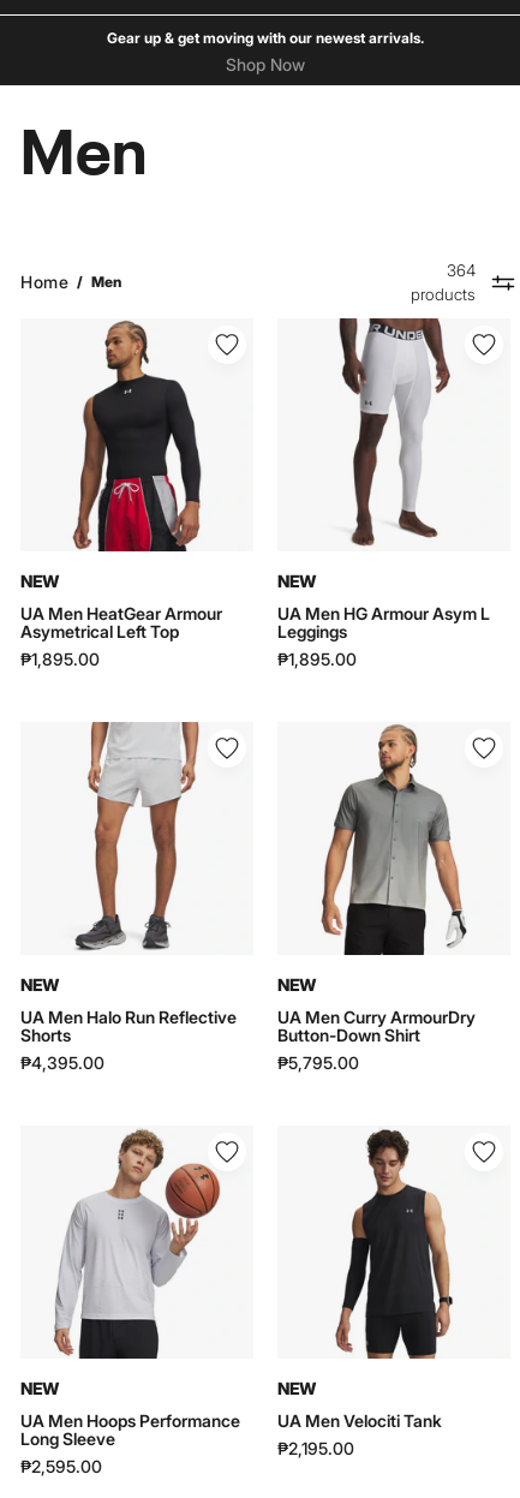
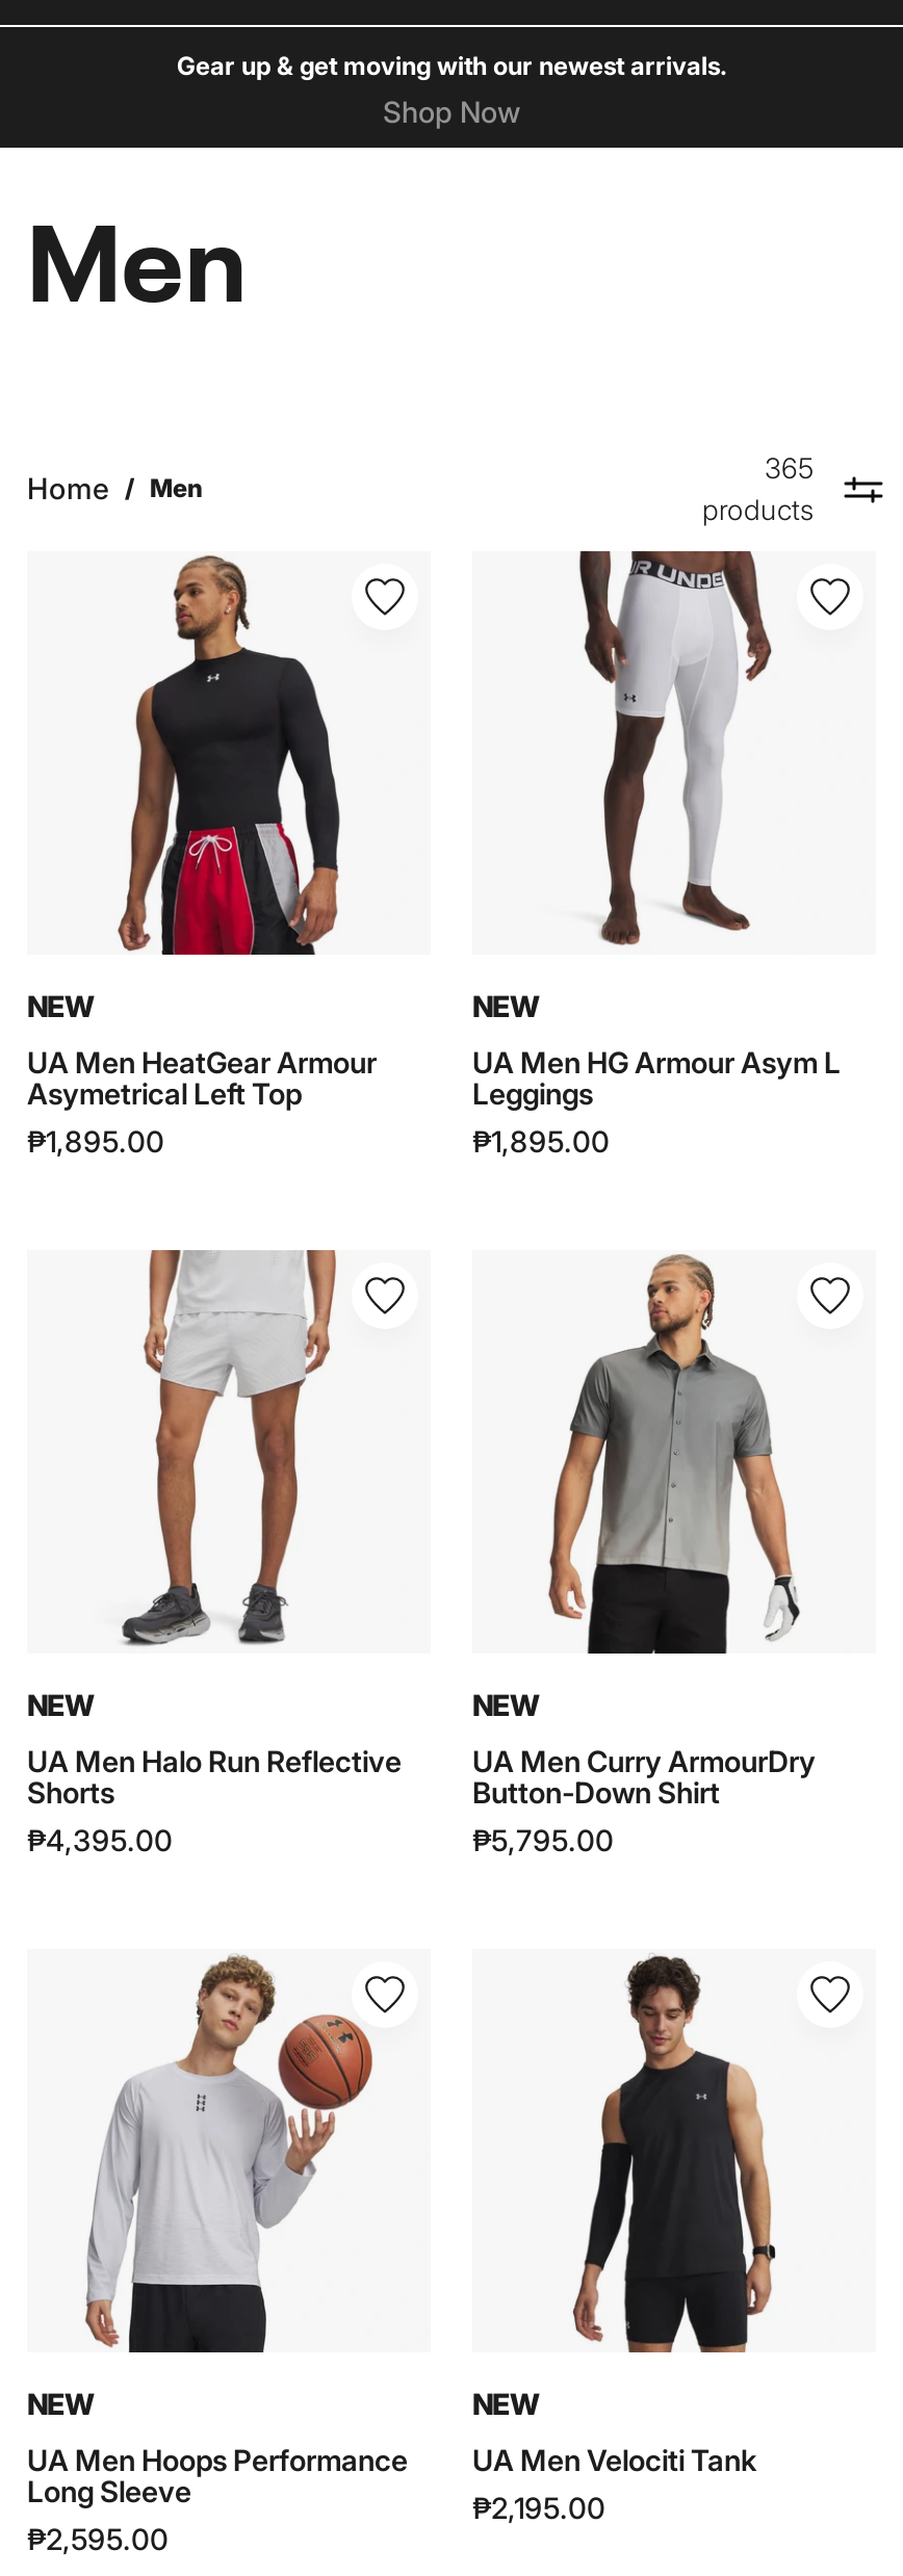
- 364
+ 365
